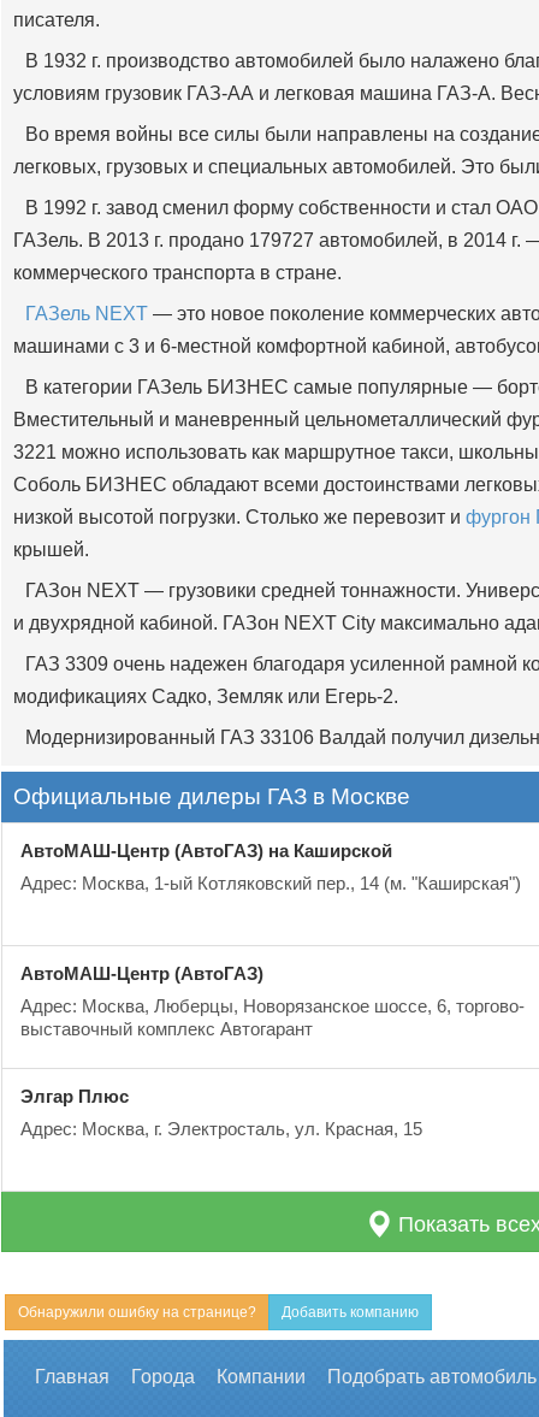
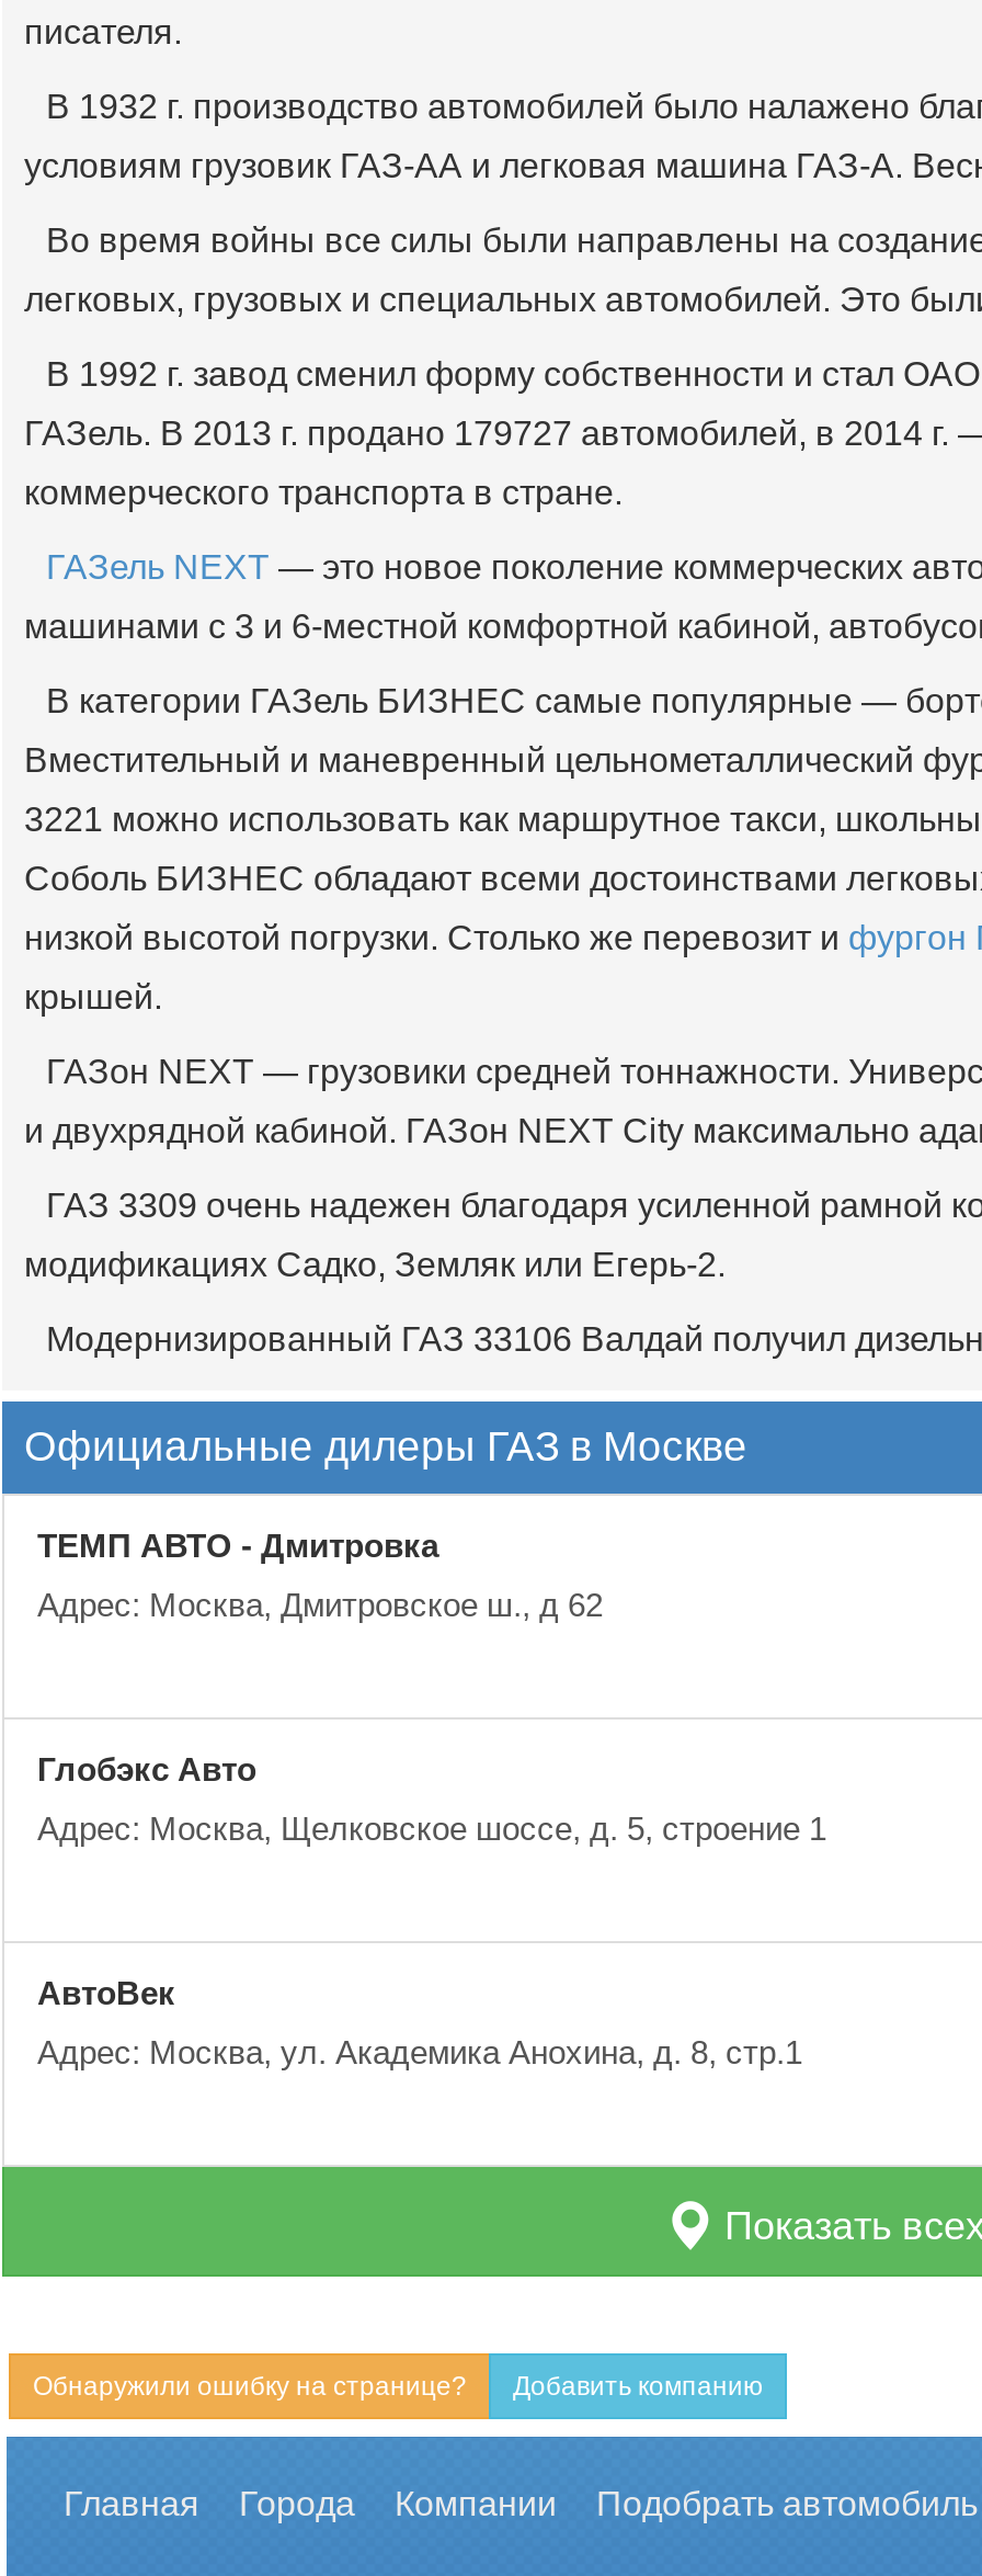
- АвтоМАШ-Центр (АвтоГАЗ) на Каширской
+ ТЕМП АВТО - Дмитровка

- Адрес: Москва, 1-ый Котляковский пер., 14 (м. "Каширская")
+ Адрес: Москва, Дмитровское ш., д 62

- АвтоМАШ-Центр (АвтоГАЗ)
+ Глобэкс Авто

- Адрес: Москва, Люберцы, Новорязанское шоссе, 6, торгово-
- выставочный комплекс Автогарант
+ Адрес: Москва, Щелковское шоссе, д. 5, строение 1

- Элгар Плюс
+ АвтоВек

- Адрес: Москва, г. Электросталь, ул. Красная, 15
+ Адрес: Москва, ул. Академика Анохина, д. 8, стр.1
